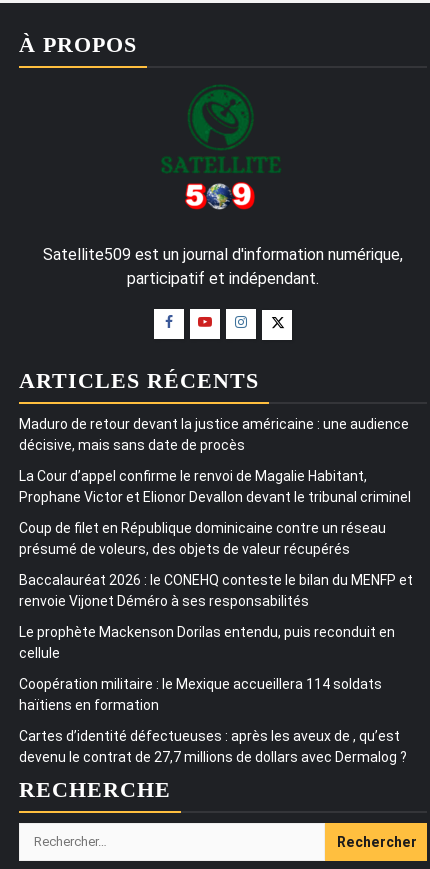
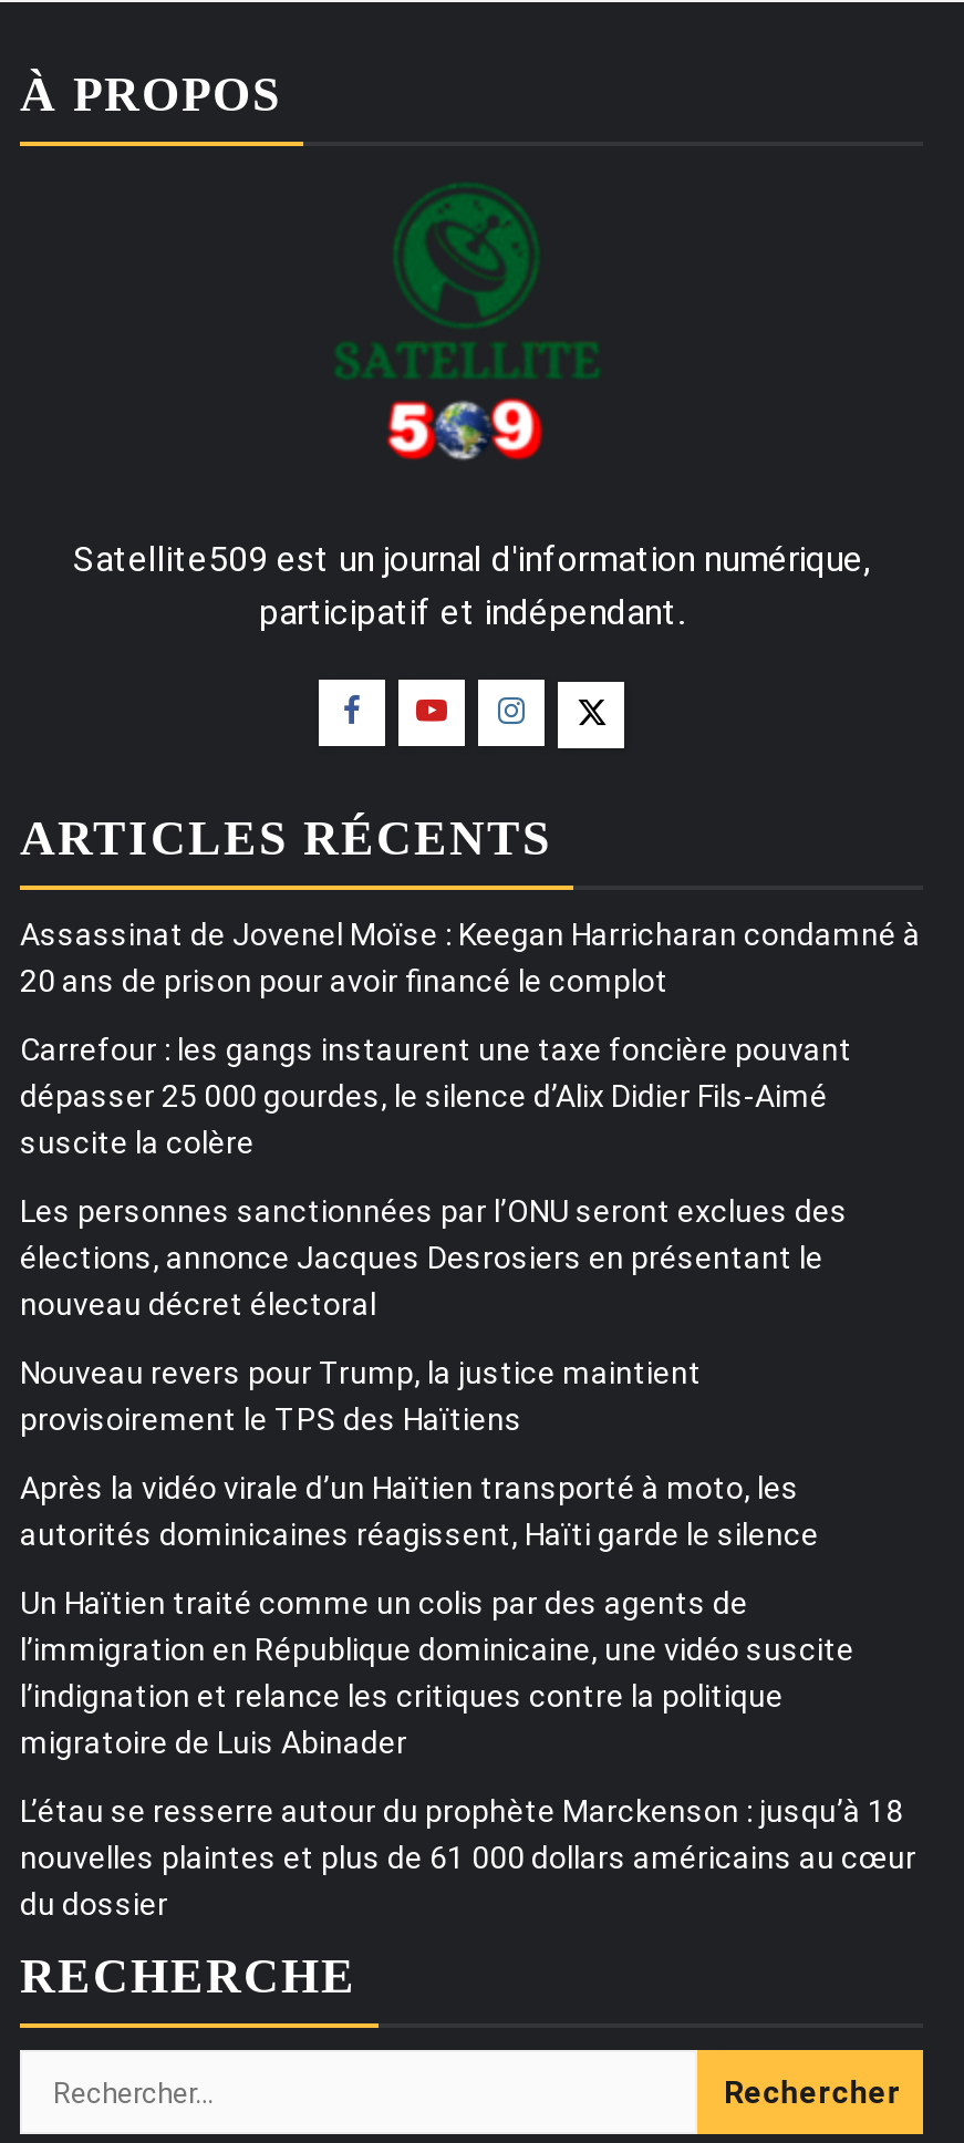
- Maduro de retour devant la justice américaine : une audience
- décisive, mais sans date de procès
+ Assassinat de Jovenel Moïse : Keegan Harricharan condamné à
+ 20 ans de prison pour avoir financé le complot

- La Cour d’appel confirme le renvoi de Magalie Habitant,
- Prophane Victor et Elionor Devallon devant le tribunal criminel
+ Carrefour : les gangs instaurent une taxe foncière pouvant
+ dépasser 25 000 gourdes, le silence d’Alix Didier Fils-Aimé
+ suscite la colère

- Coup de filet en République dominicaine contre un réseau
- présumé de voleurs, des objets de valeur récupérés
+ Les personnes sanctionnées par l’ONU seront exclues des
+ élections, annonce Jacques Desrosiers en présentant le
+ nouveau décret électoral

- Baccalauréat 2026 : le CONEHQ conteste le bilan du MENFP et
- renvoie Vijonet Déméro à ses responsabilités
+ Nouveau revers pour Trump, la justice maintient
+ provisoirement le TPS des Haïtiens

- Le prophète Mackenson Dorilas entendu, puis reconduit en
- cellule
+ Après la vidéo virale d’un Haïtien transporté à moto, les
+ autorités dominicaines réagissent, Haïti garde le silence

- Coopération militaire : le Mexique accueillera 114 soldats
- haïtiens en formation
+ Un Haïtien traité comme un colis par des agents de
+ l’immigration en République dominicaine, une vidéo suscite
+ l’indignation et relance les critiques contre la politique
+ migratoire de Luis Abinader

- Cartes d’identité défectueuses : après les aveux de , qu’est
- devenu le contrat de 27,7 millions de dollars avec Dermalog ?
+ L’étau se resserre autour du prophète Marckenson : jusqu’à 18
+ nouvelles plaintes et plus de 61 000 dollars américains au cœur
+ du dossier
